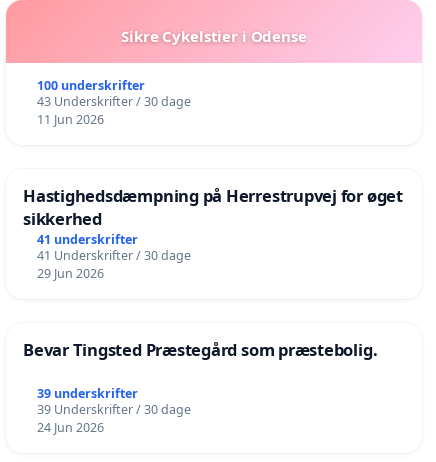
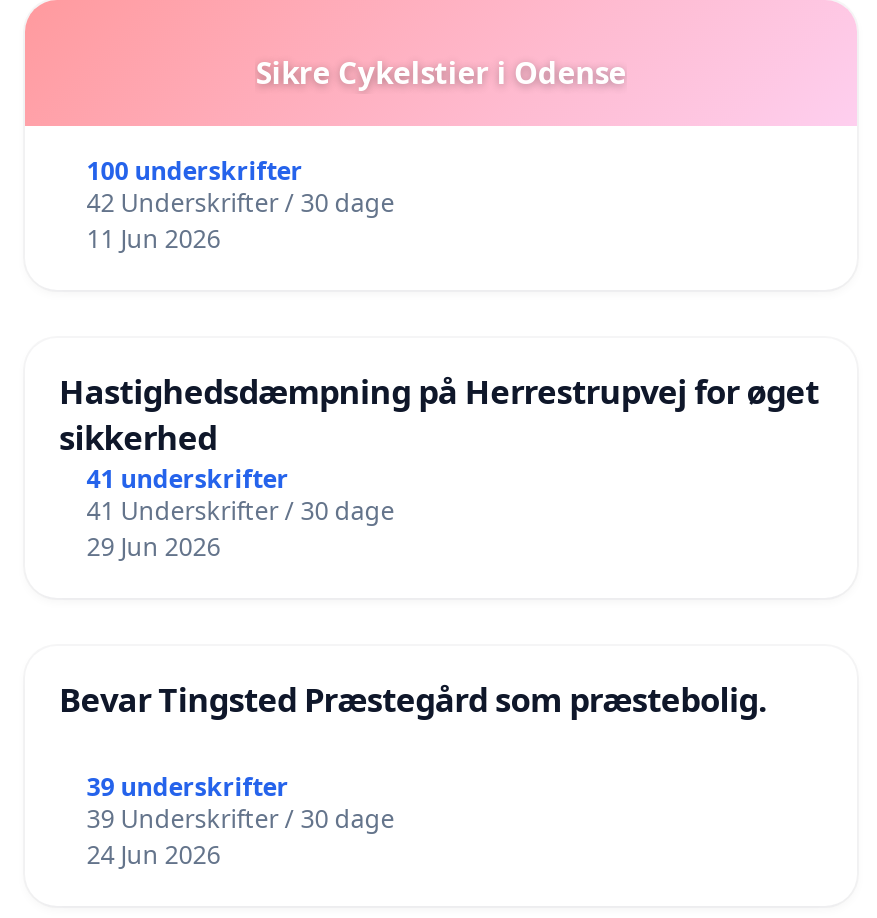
- 43 Underskrifter / 30 dage
+ 42 Underskrifter / 30 dage
